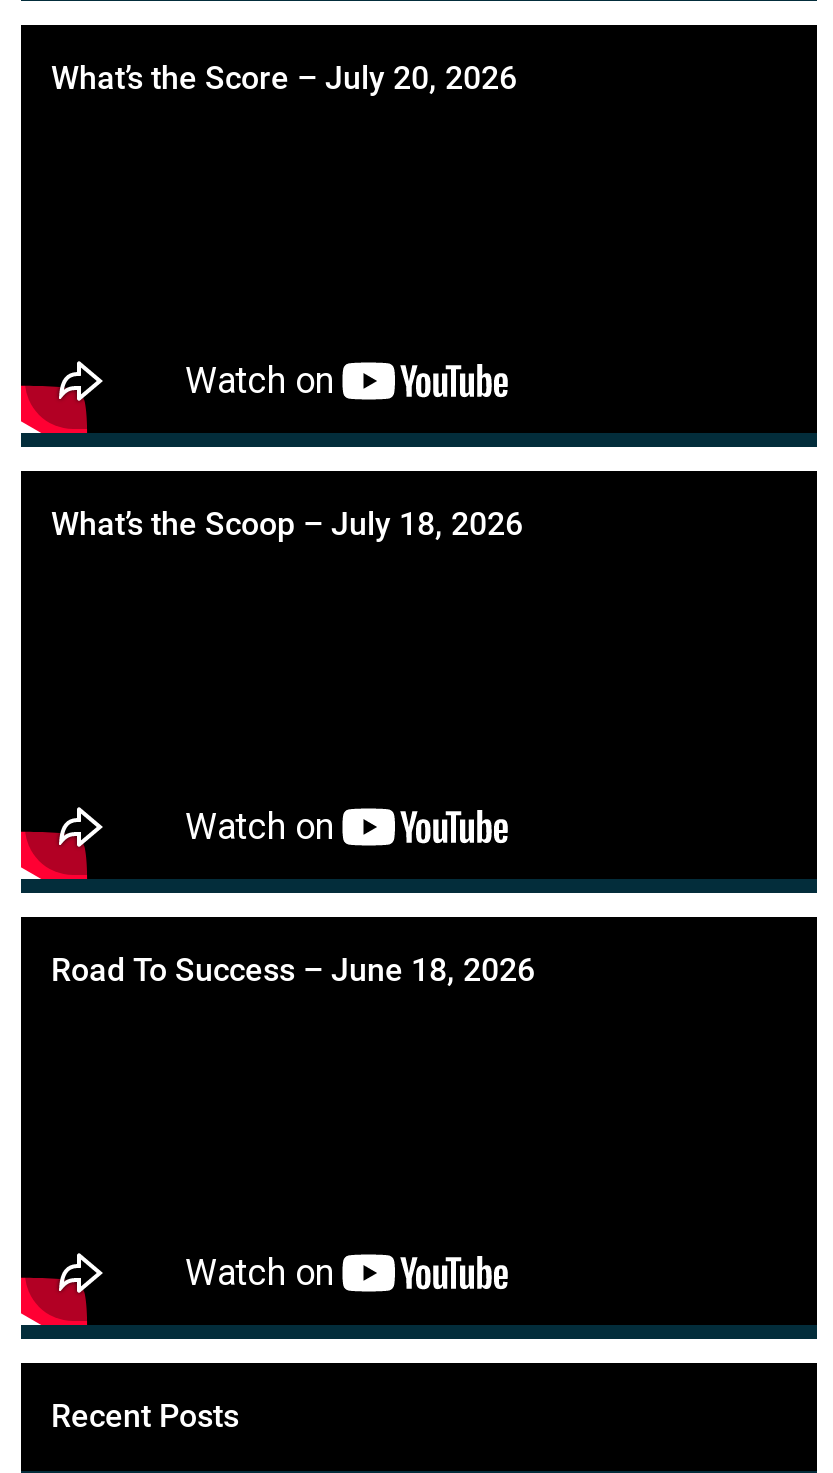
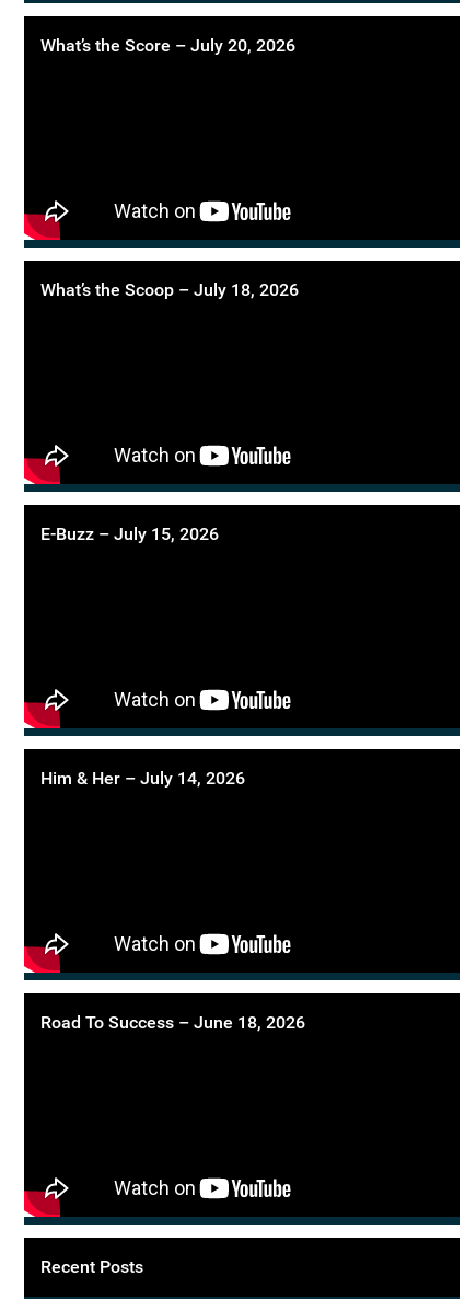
+ E-Buzz – July 15, 2026

+ Him & Her – July 14, 2026
